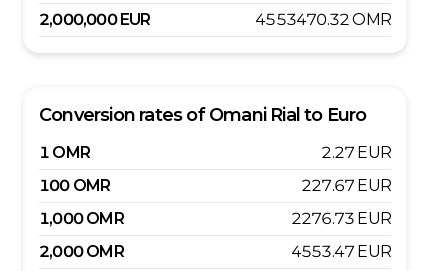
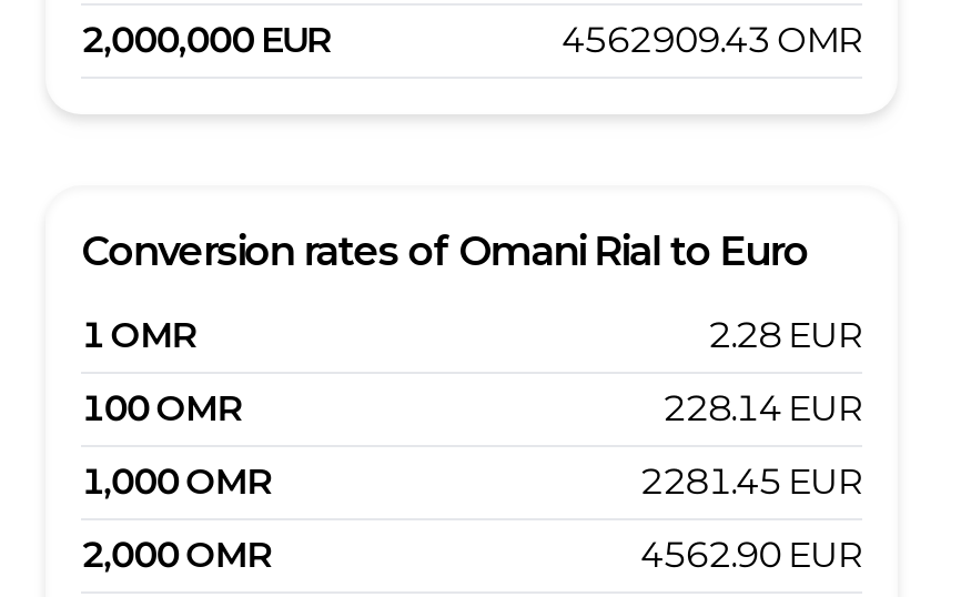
- 4553470.32 OMR
+ 4562909.43 OMR

- 2.27 EUR
+ 2.28 EUR

- 227.67 EUR
+ 228.14 EUR

- 2276.73 EUR
+ 2281.45 EUR

- 4553.47 EUR
+ 4562.90 EUR
